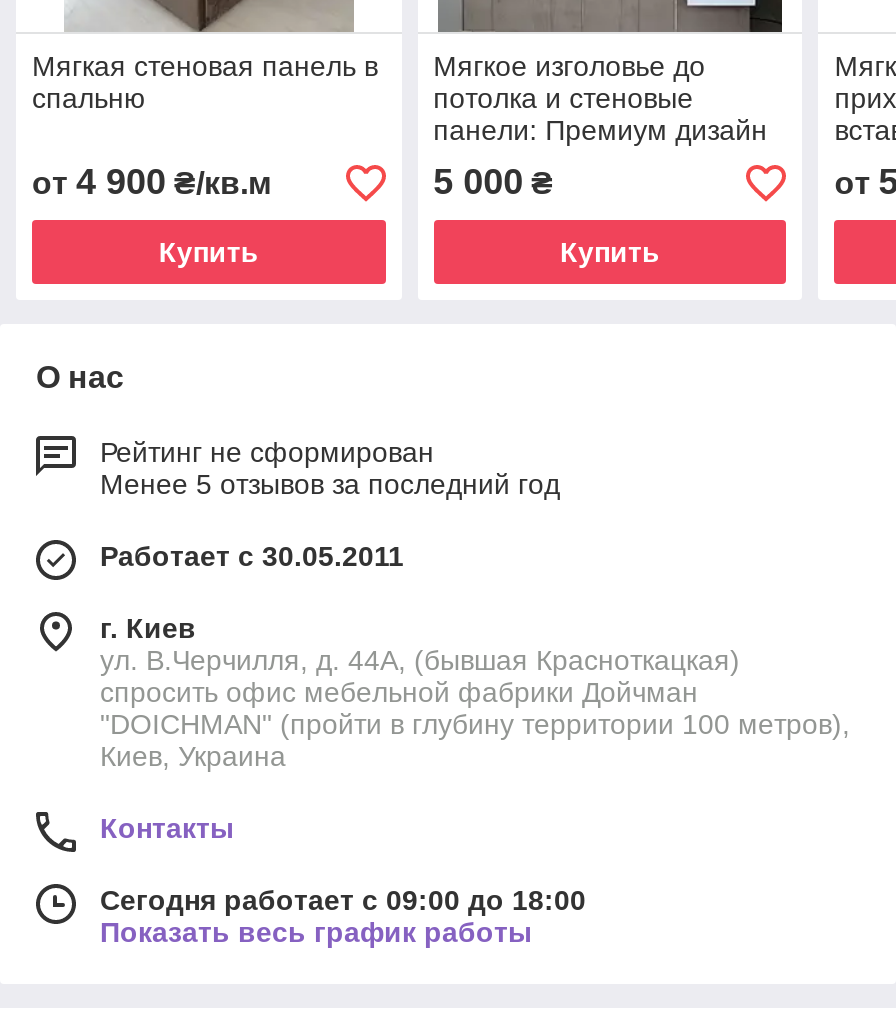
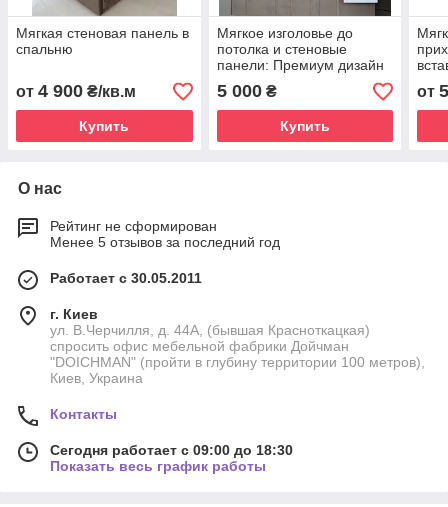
- Сегодня работает с 09:00 до 18:00
+ Сегодня работает с 09:00 до 18:30
